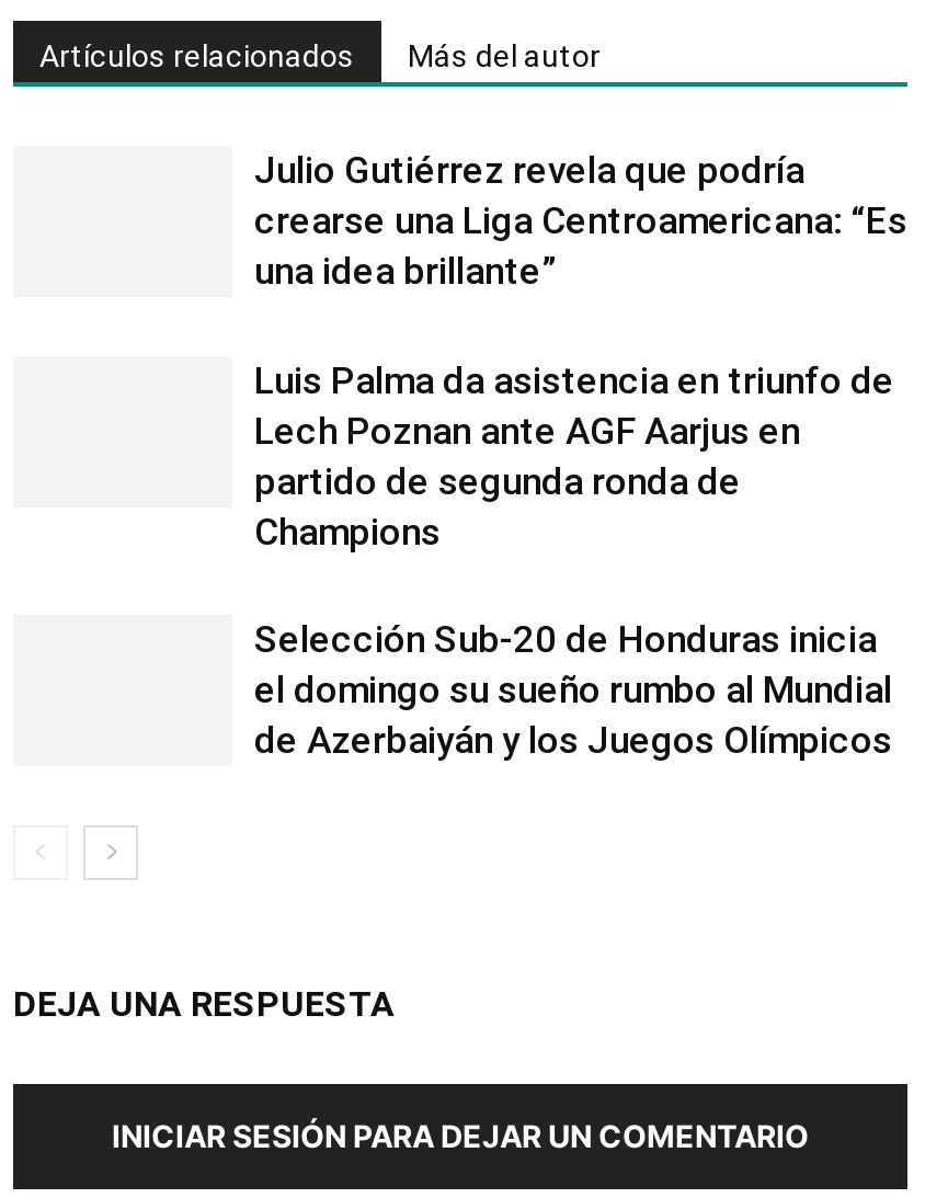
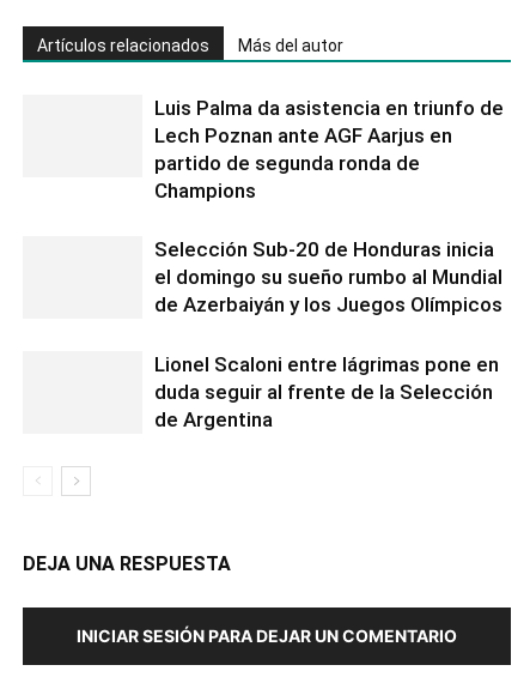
- Julio Gutiérrez revela que podría
- crearse una Liga Centroamericana: “Es
- una idea brillante”

moved up: Luis Palma da asistencia en triunfo de | Lech Poznan ante AGF Aarjus en | partido de segunda ronda de | Champions | Selección Sub-20 de Honduras inicia | el domingo su sueño rumbo al Mundial | de Azerbaiyán y los Juegos Olímpicos

+ Lionel Scaloni entre lágrimas pone en
+ duda seguir al frente de la Selección
+ de Argentina
